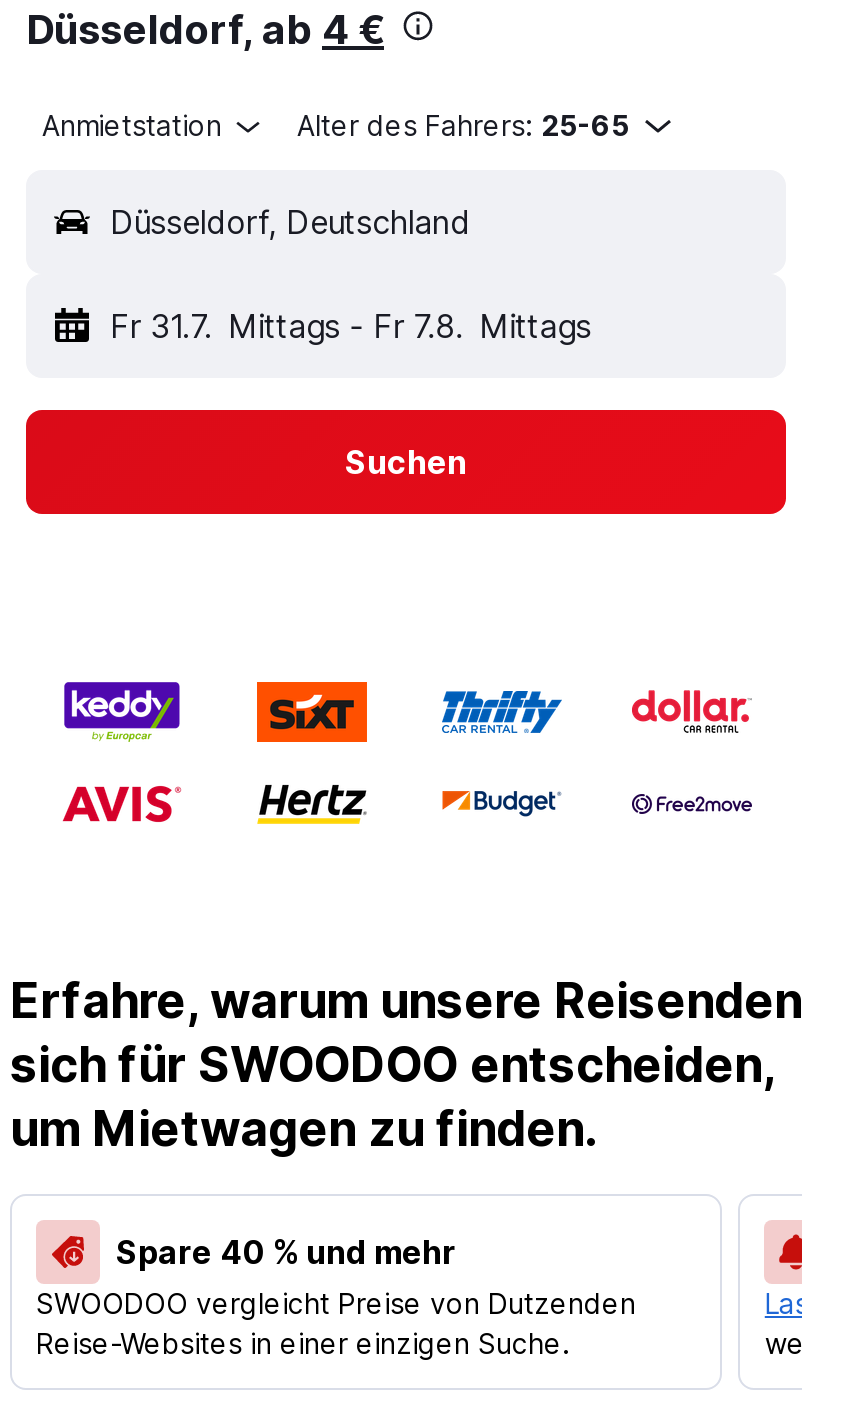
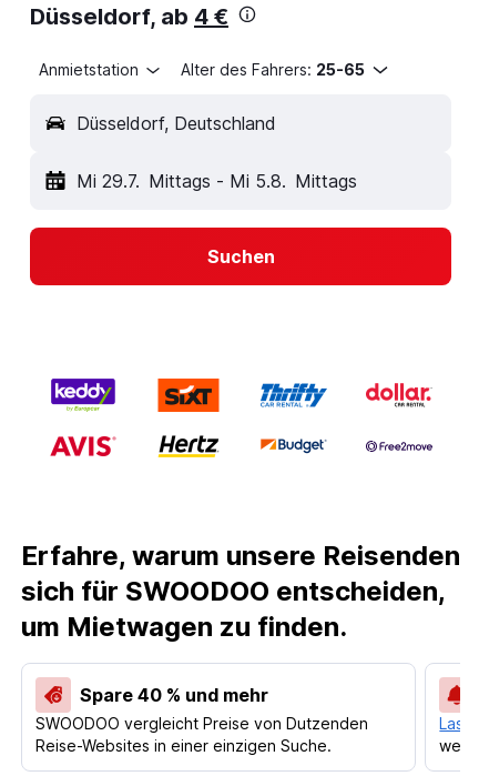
- Fr 31.7. Mittags - Fr 7.8. Mittags
+ Mi 29.7. Mittags - Mi 5.8. Mittags
